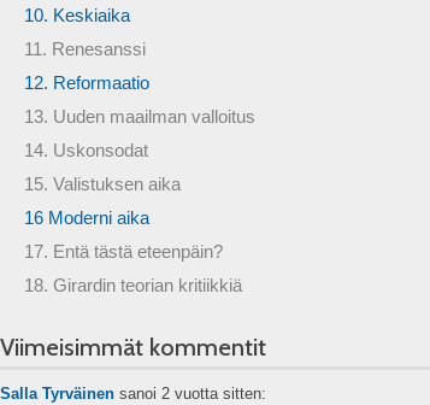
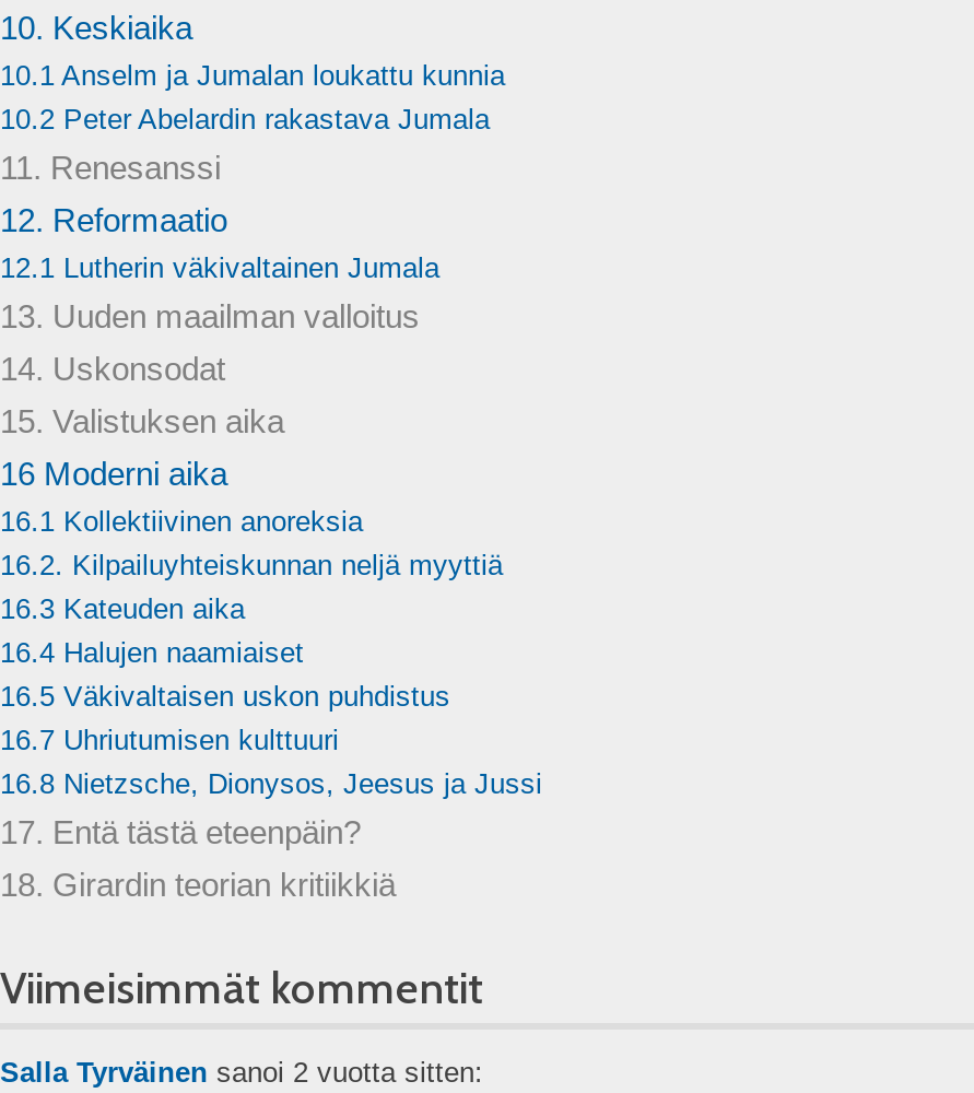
+ 10.1 Anselm ja Jumalan loukattu kunnia
+ 10.2 Peter Abelardin rakastava Jumala

+ 12.1 Lutherin väkivaltainen Jumala

+ 16.1 Kollektiivinen anoreksia
+ 16.2. Kilpailuyhteiskunnan neljä myyttiä
+ 16.3 Kateuden aika
+ 16.4 Halujen naamiaiset
+ 16.5 Väkivaltaisen uskon puhdistus
+ 16.7 Uhriutumisen kulttuuri
+ 16.8 Nietzsche, Dionysos, Jeesus ja Jussi
